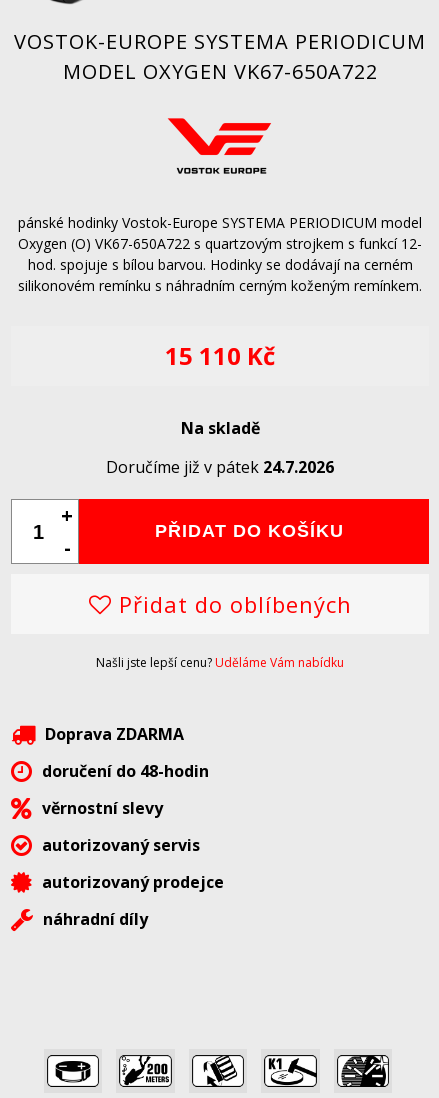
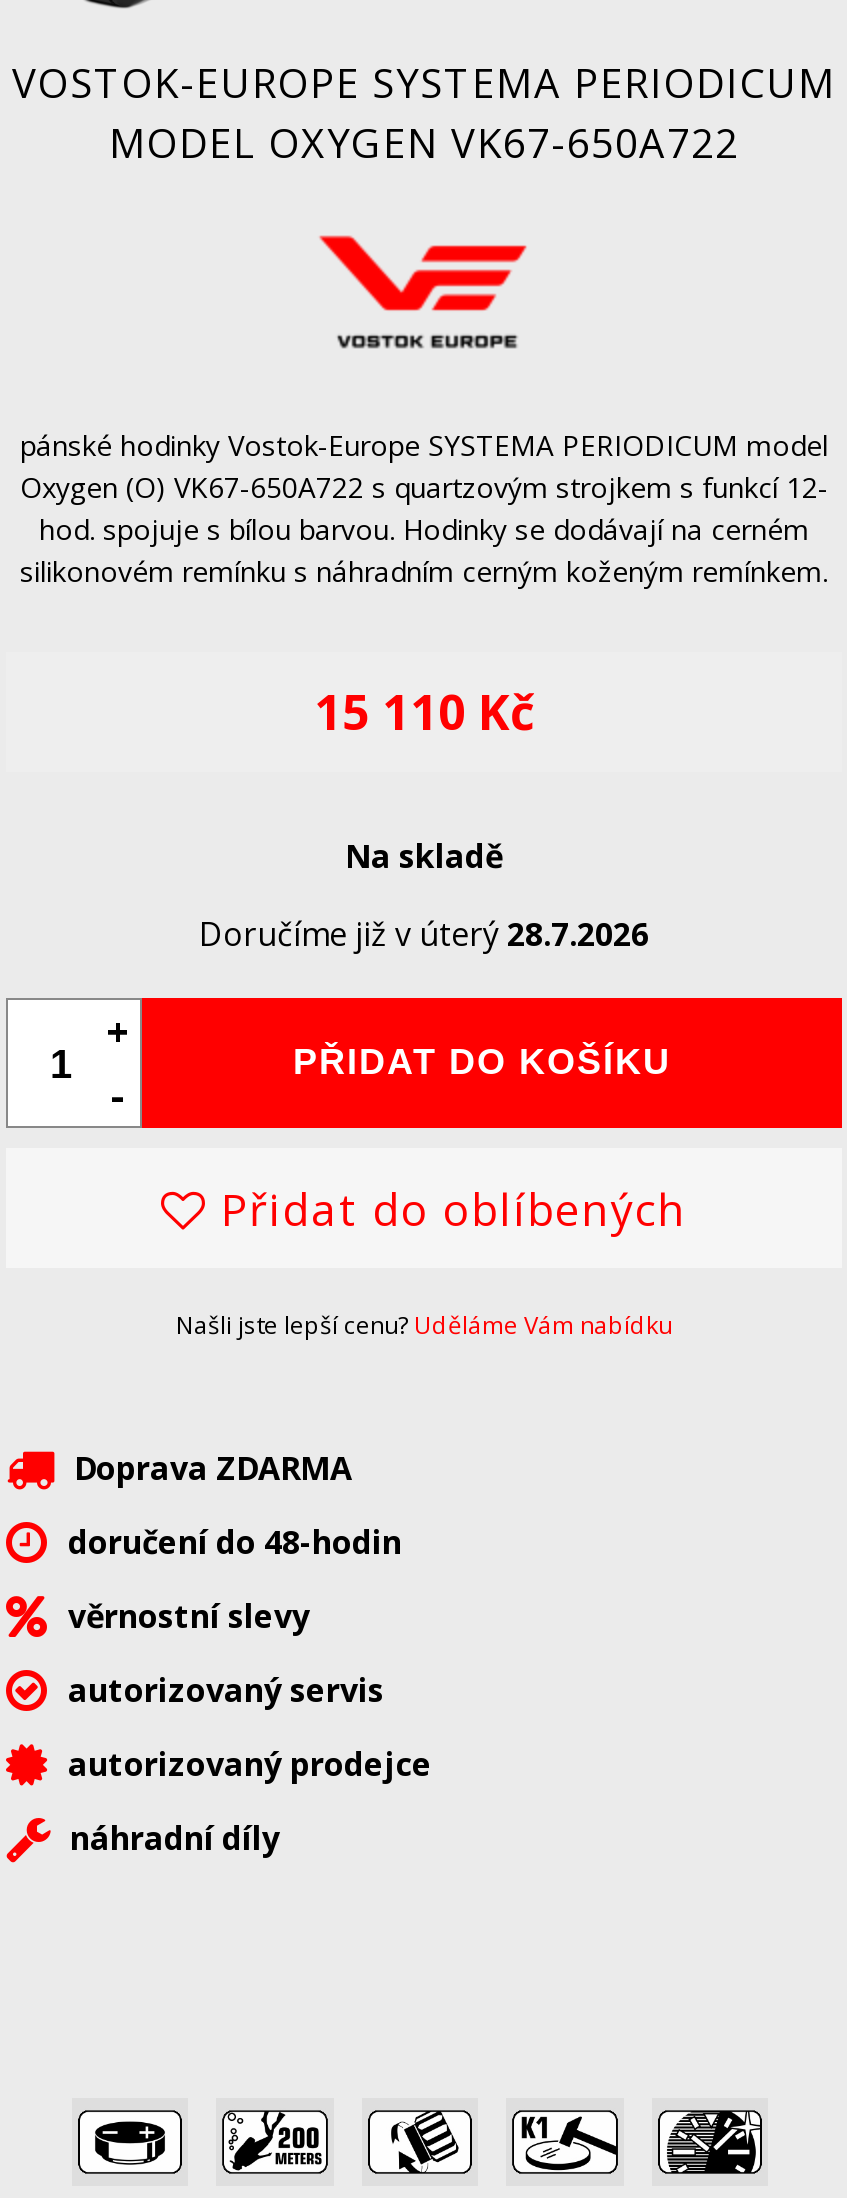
- Doručíme již v pátek 24.7.2026
+ Doručíme již v úterý 28.7.2026
